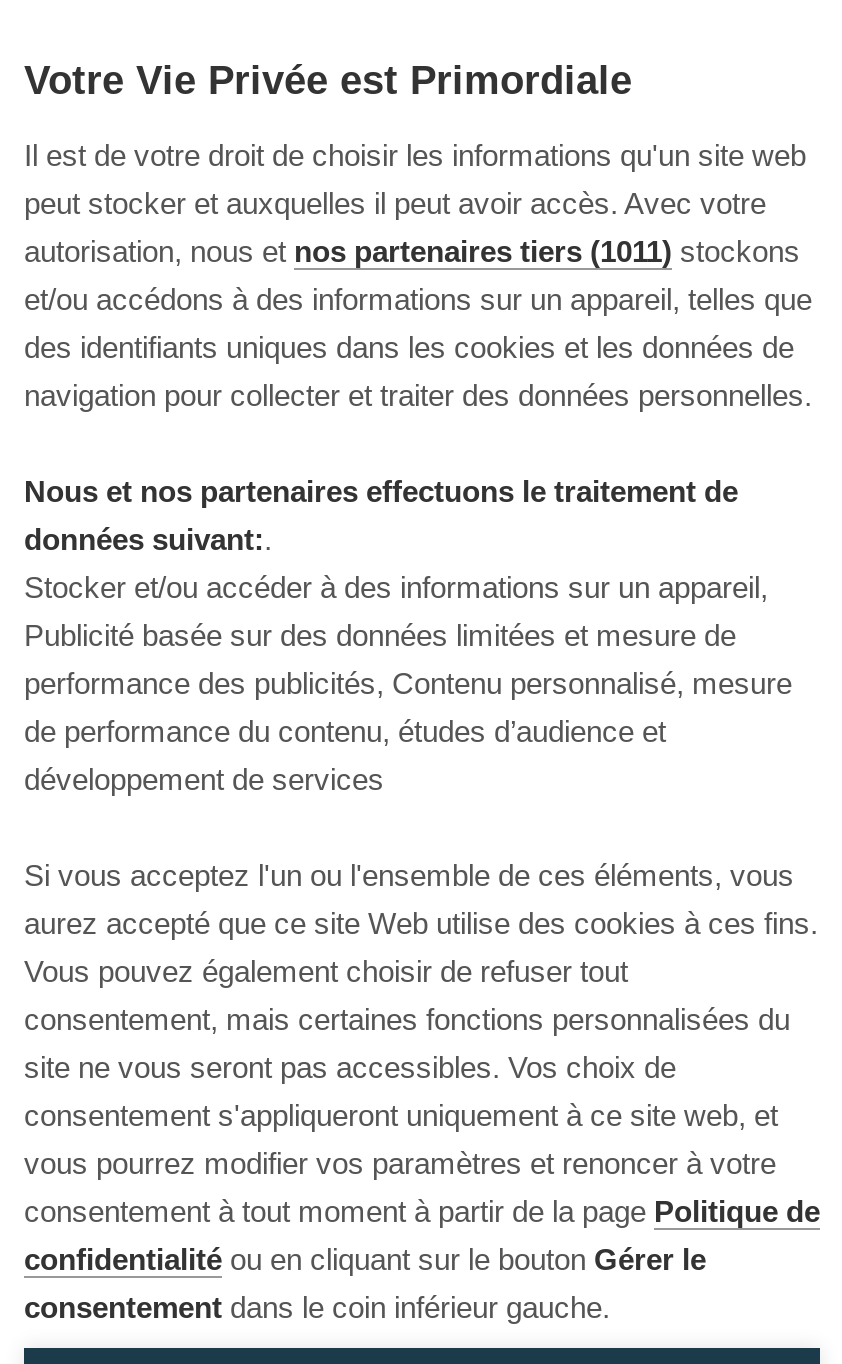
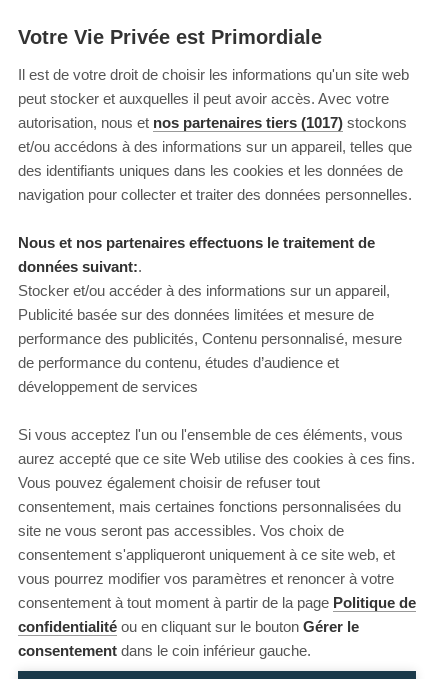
- autorisation, nous et nos partenaires tiers (1011) stockons
+ autorisation, nous et nos partenaires tiers (1017) stockons
